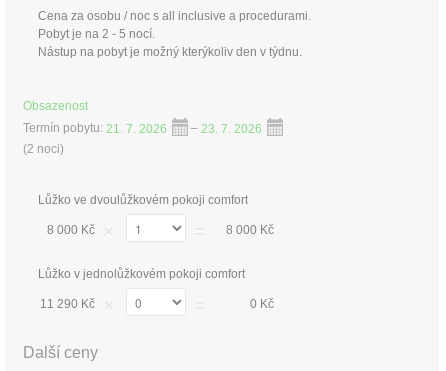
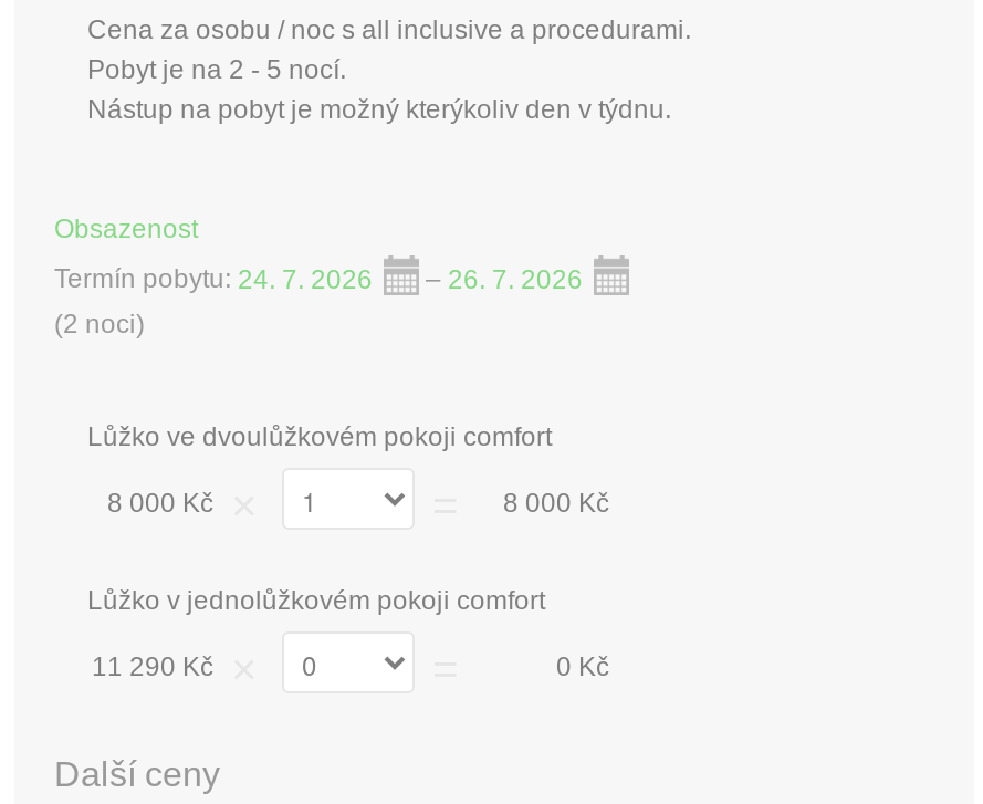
- Termín pobytu: 21. 7. 2026
+ Termín pobytu: 24. 7. 2026

- – 23. 7. 2026
+ – 26. 7. 2026
